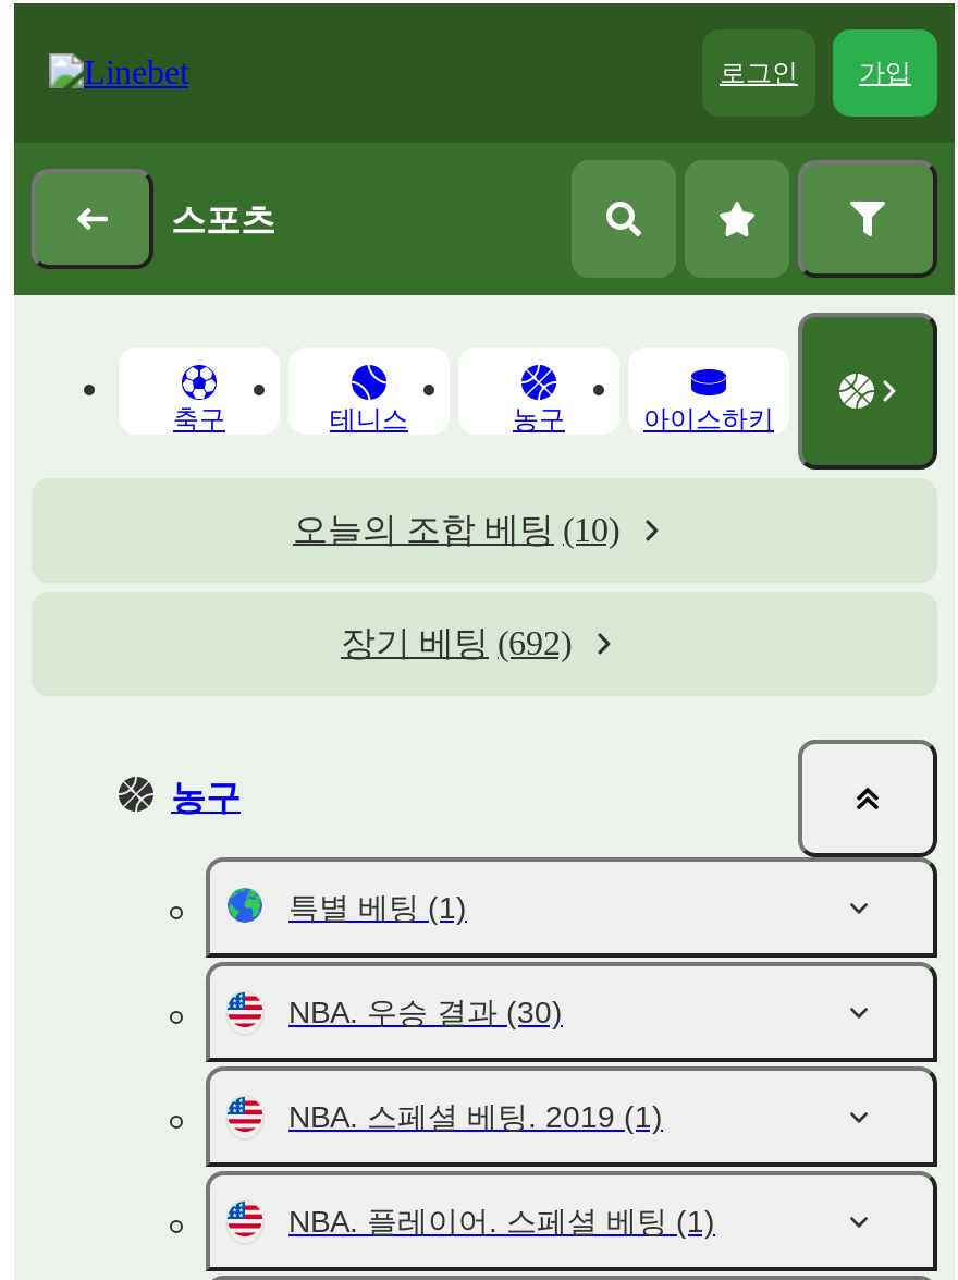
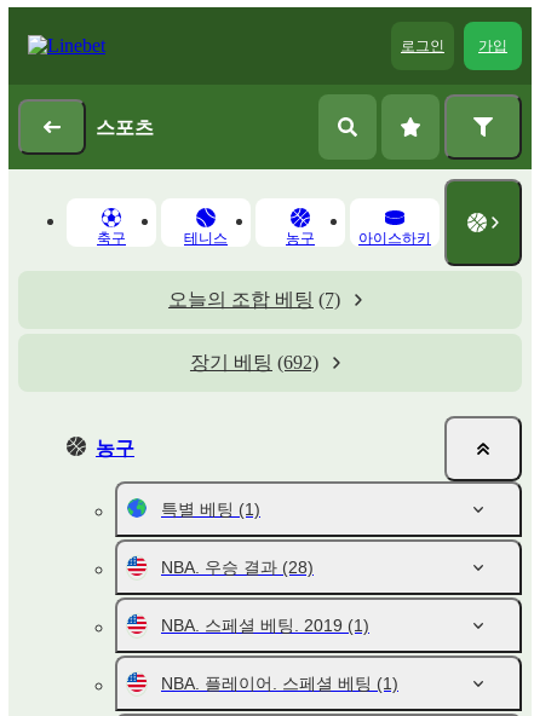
- 오늘의 조합 베팅 (10)
+ 오늘의 조합 베팅 (7)

- NBA. 우승 결과 (30)
+ NBA. 우승 결과 (28)
